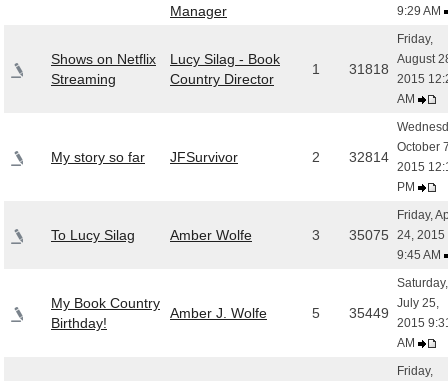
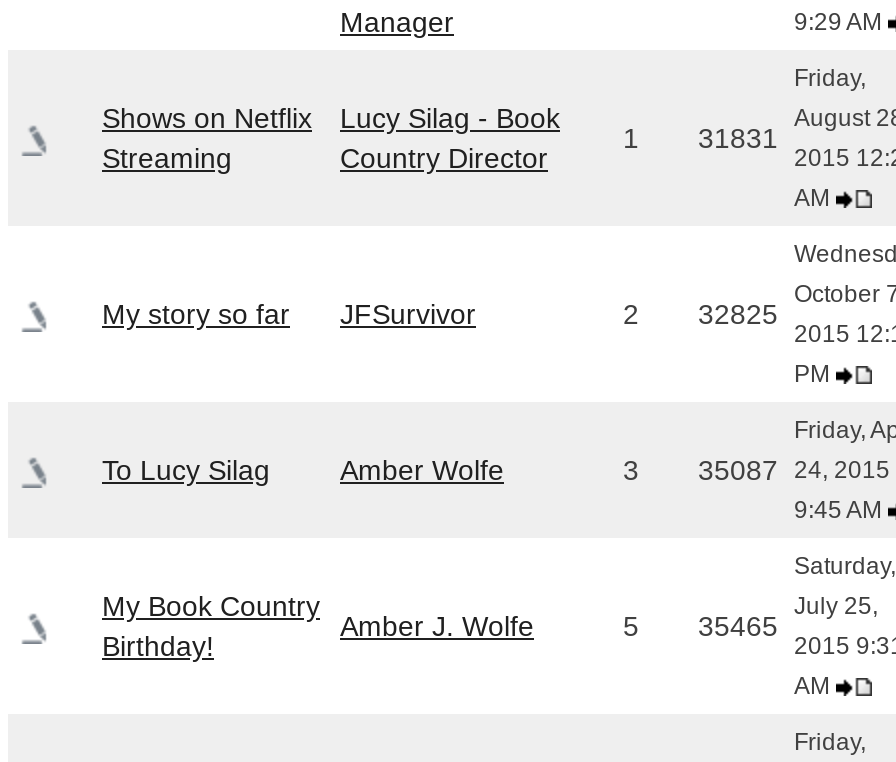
- 1 31818
+ 1 31831

- 2 32814
+ 2 32825

- 3 35075 24, 2015
+ 3 35087 24, 2015

- 5 35449
+ 5 35465
